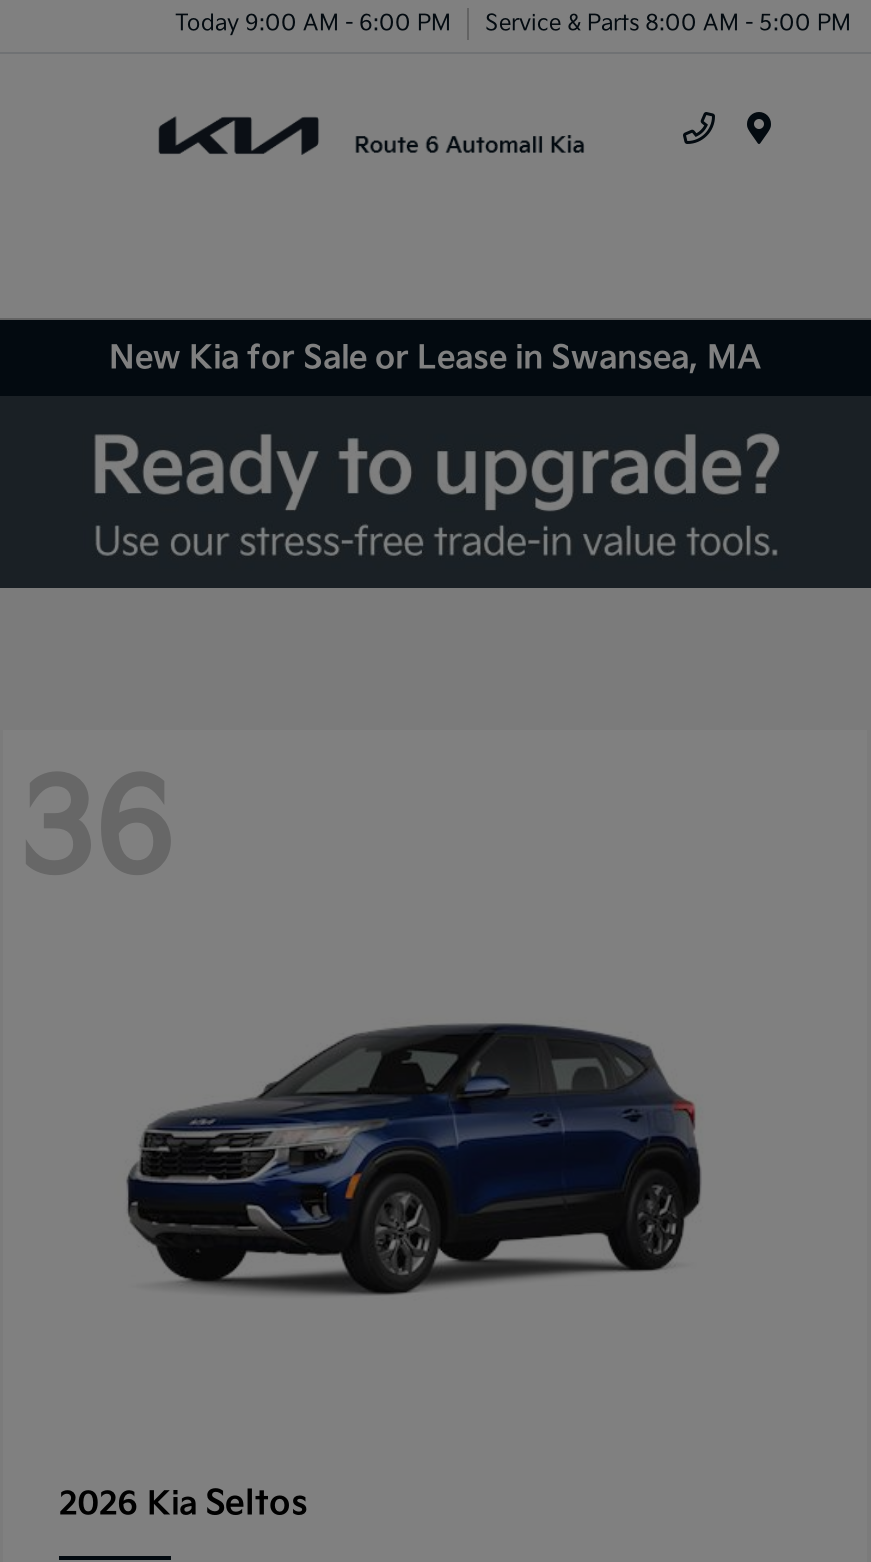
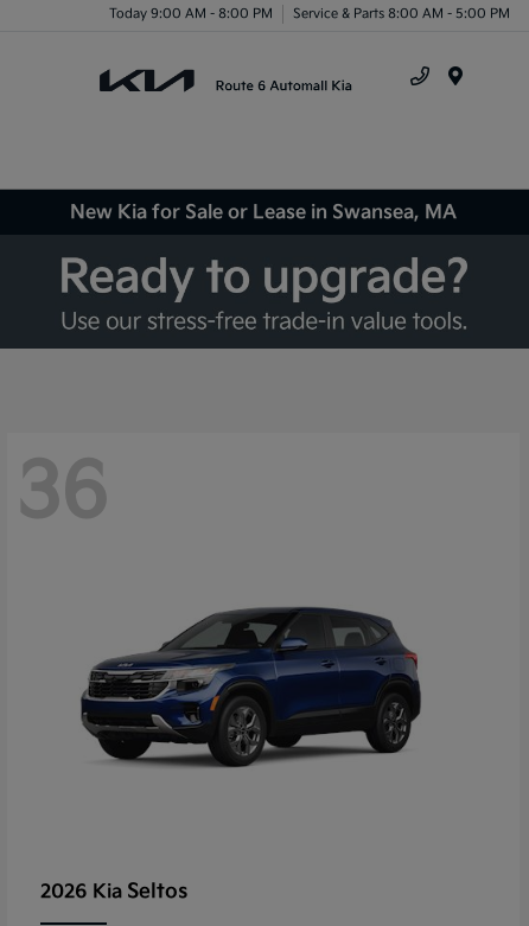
- Today 9:00 AM - 6:00 PM Service & Parts 8:00 AM - 5:00 PM
+ Today 9:00 AM - 8:00 PM Service & Parts 8:00 AM - 5:00 PM
